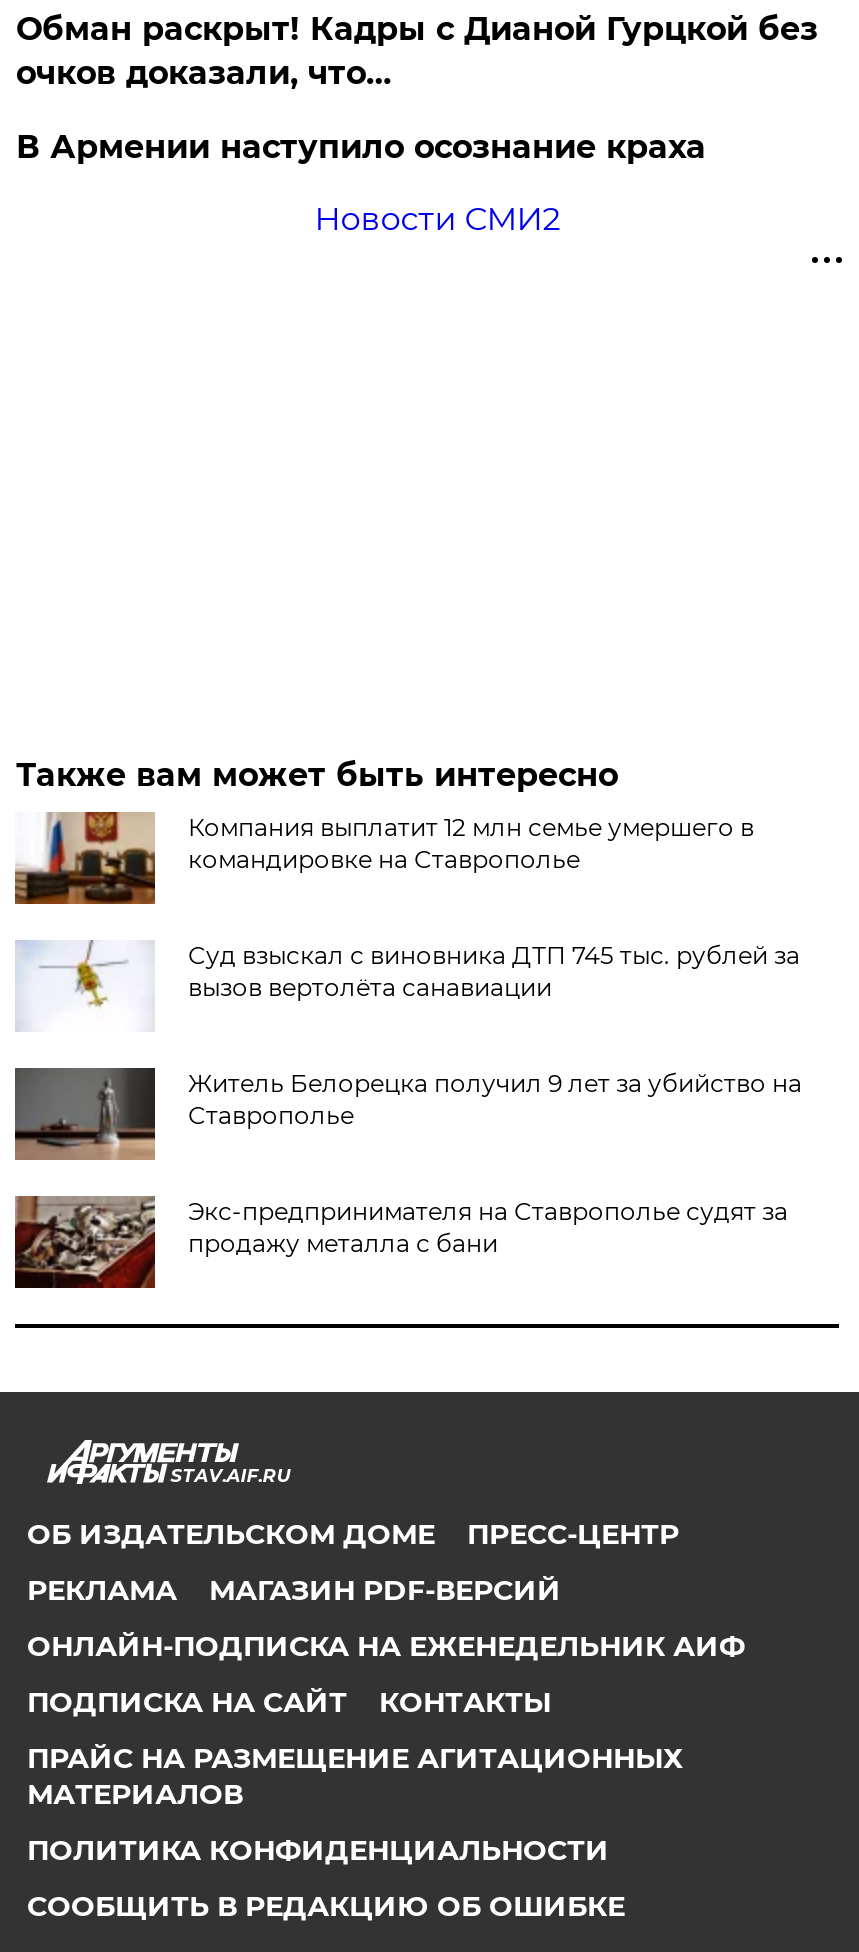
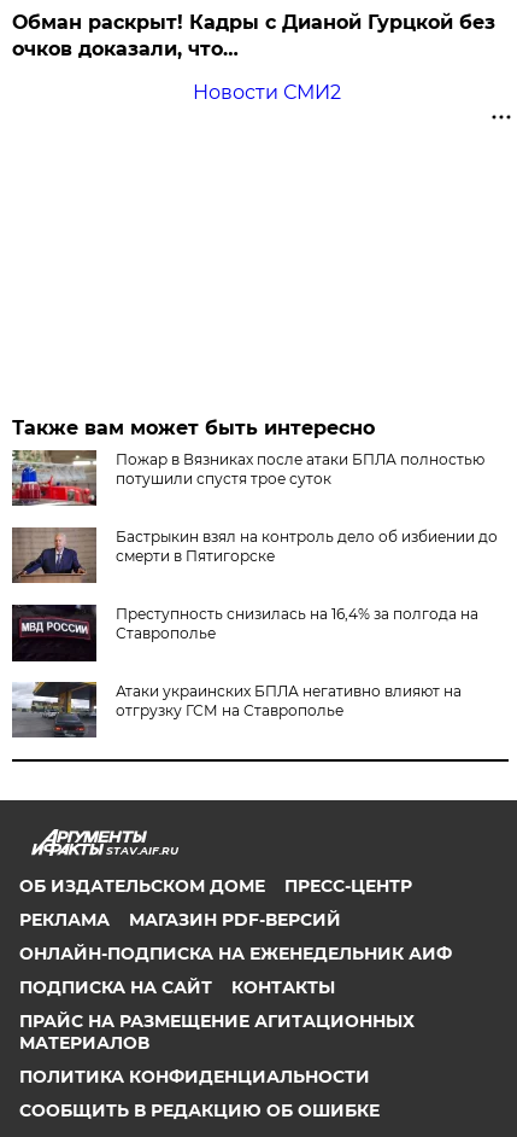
- В Армении наступило осознание краха

- [image]
- Компания выплатит 12 млн семье умершего в
- командировке на Ставрополье
+ [image]
+ Пожар в Вязниках после атаки БПЛА полностью
+ потушили спустя трое суток

- [image]
- Суд взыскал с виновника ДТП 745 тыс. рублей за
- вызов вертолёта санавиации
+ [image]
+ Бастрыкин взял на контроль дело об избиении до
+ смерти в Пятигорске

- [image]
- Житель Белорецка получил 9 лет за убийство на
+ [image]
+ Преступность снизилась на 16,4% за полгода на

- [image]
- Экс-предпринимателя на Ставрополье судят за
- продажу металла с бани
+ [image]
+ Атаки украинских БПЛА негативно влияют на
+ отгрузку ГСМ на Ставрополье
